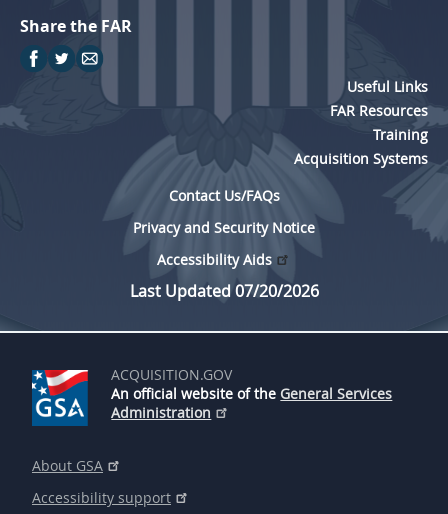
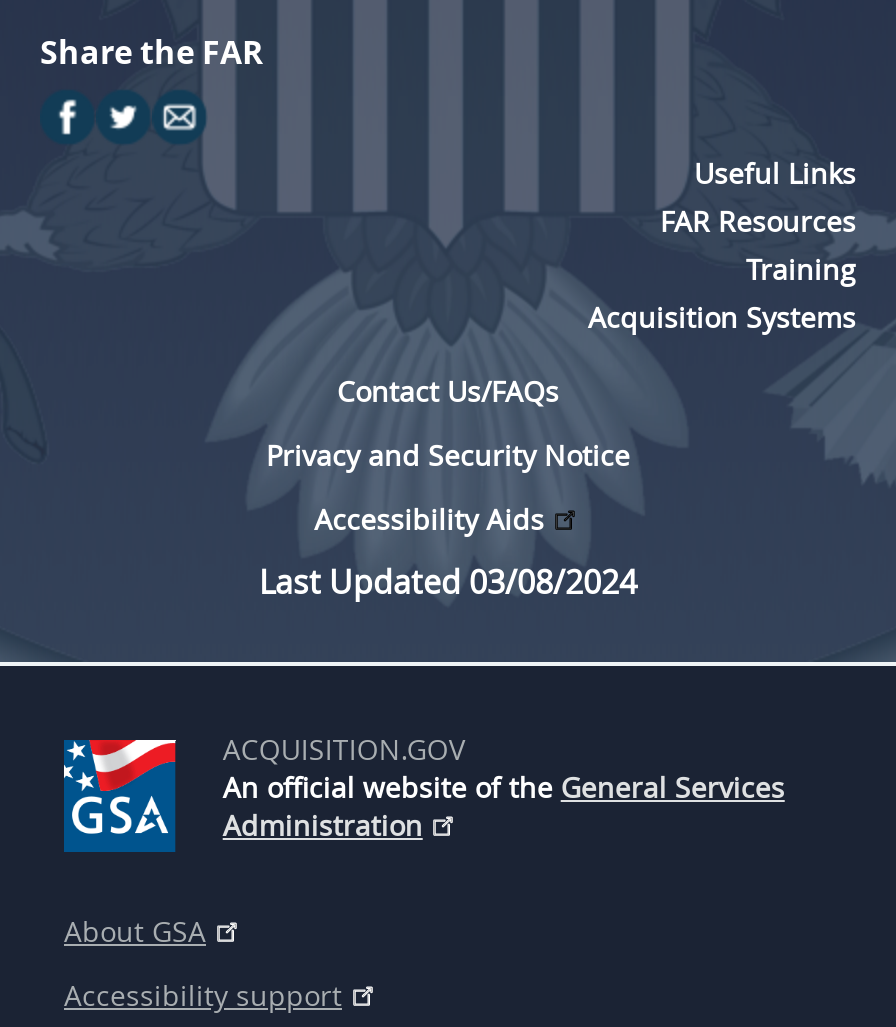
- Last Updated 07/20/2026
+ Last Updated 03/08/2024
